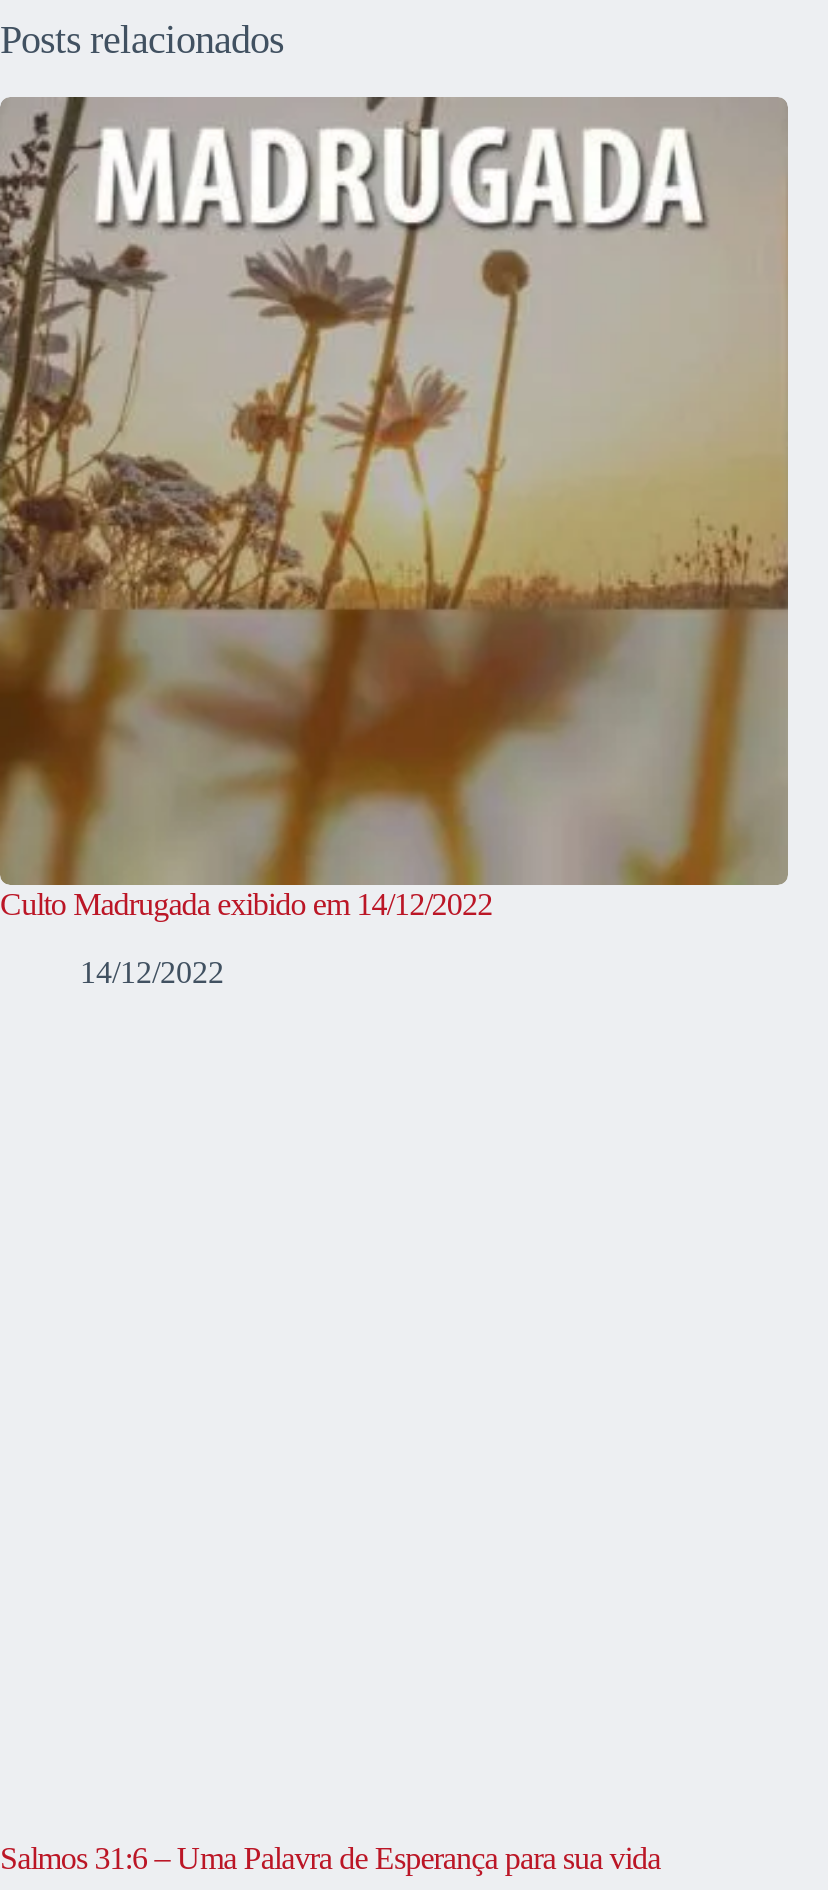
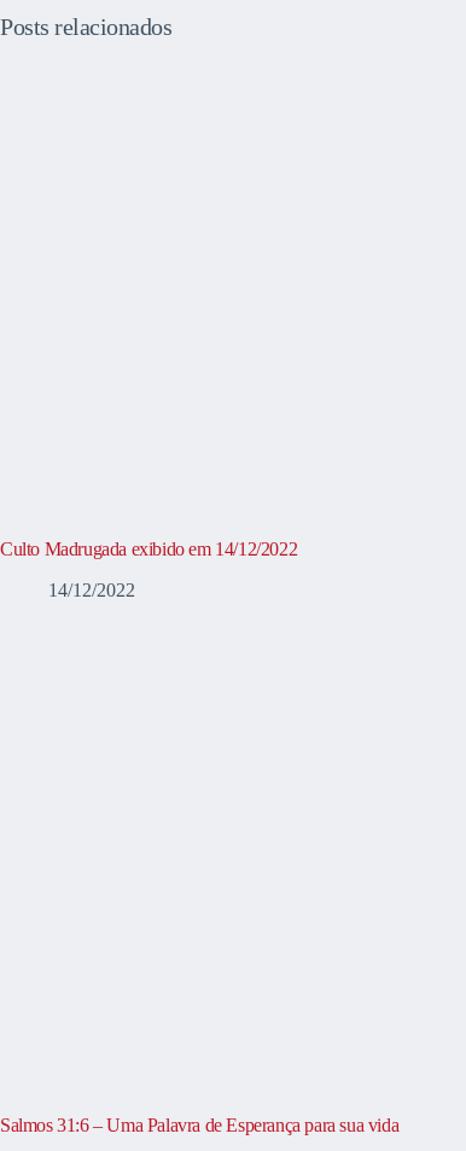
- [image]
